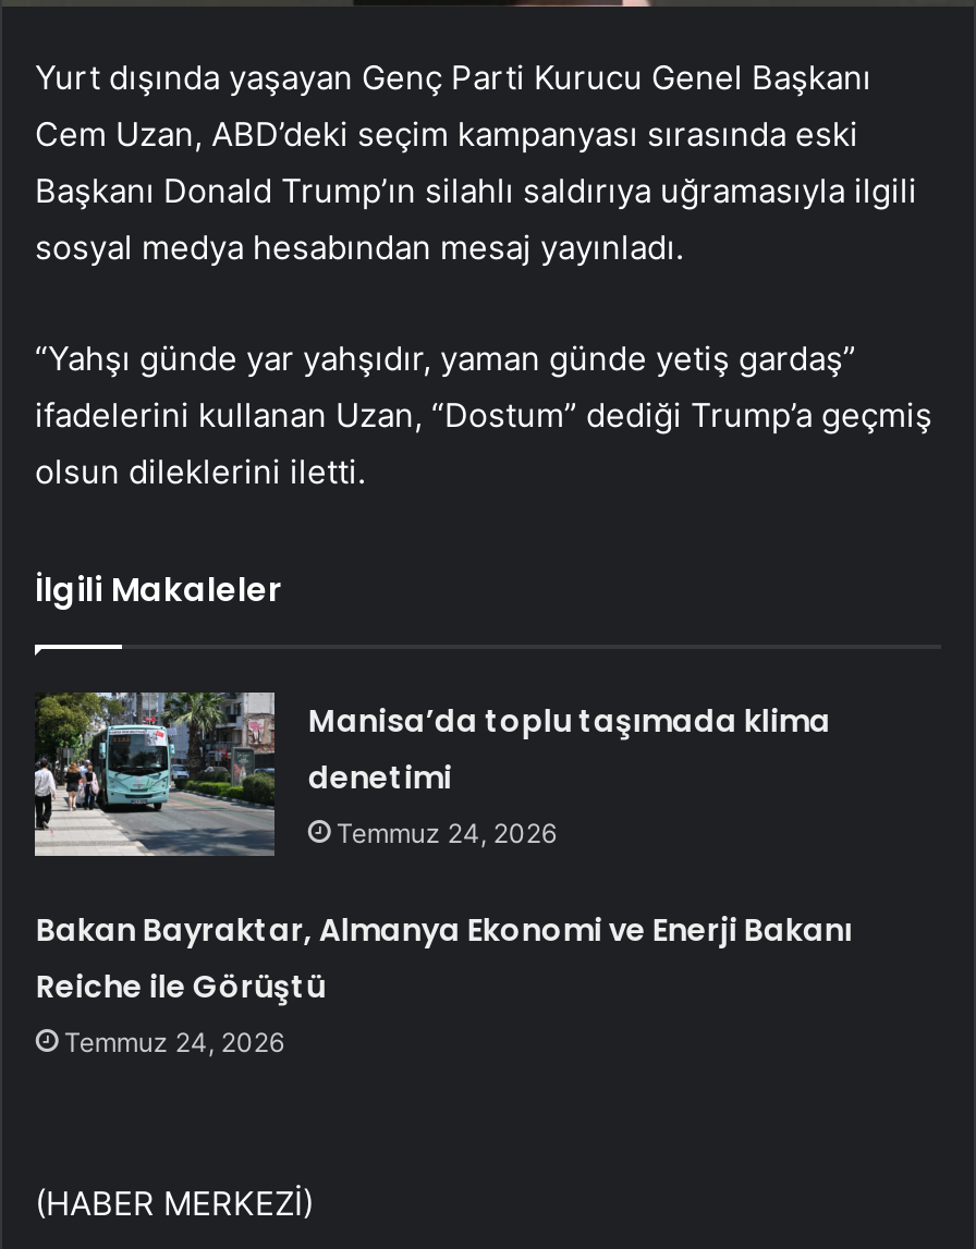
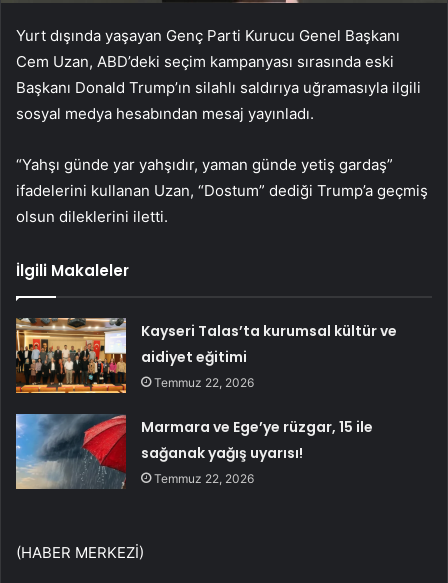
- [image]
- Manisa’da toplu taşımada klima
- denetimi
- Temmuz 24, 2026
+ [image]
+ Kayseri Talas’ta kurumsal kültür ve
+ aidiyet eğitimi
+ Temmuz 22, 2026

- Bakan Bayraktar, Almanya Ekonomi ve Enerji Bakanı
- Reiche ile Görüştü
- Temmuz 24, 2026
+ Marmara ve Ege’ye rüzgar, 15 ile
+ sağanak yağış uyarısı!
+ Temmuz 22, 2026
